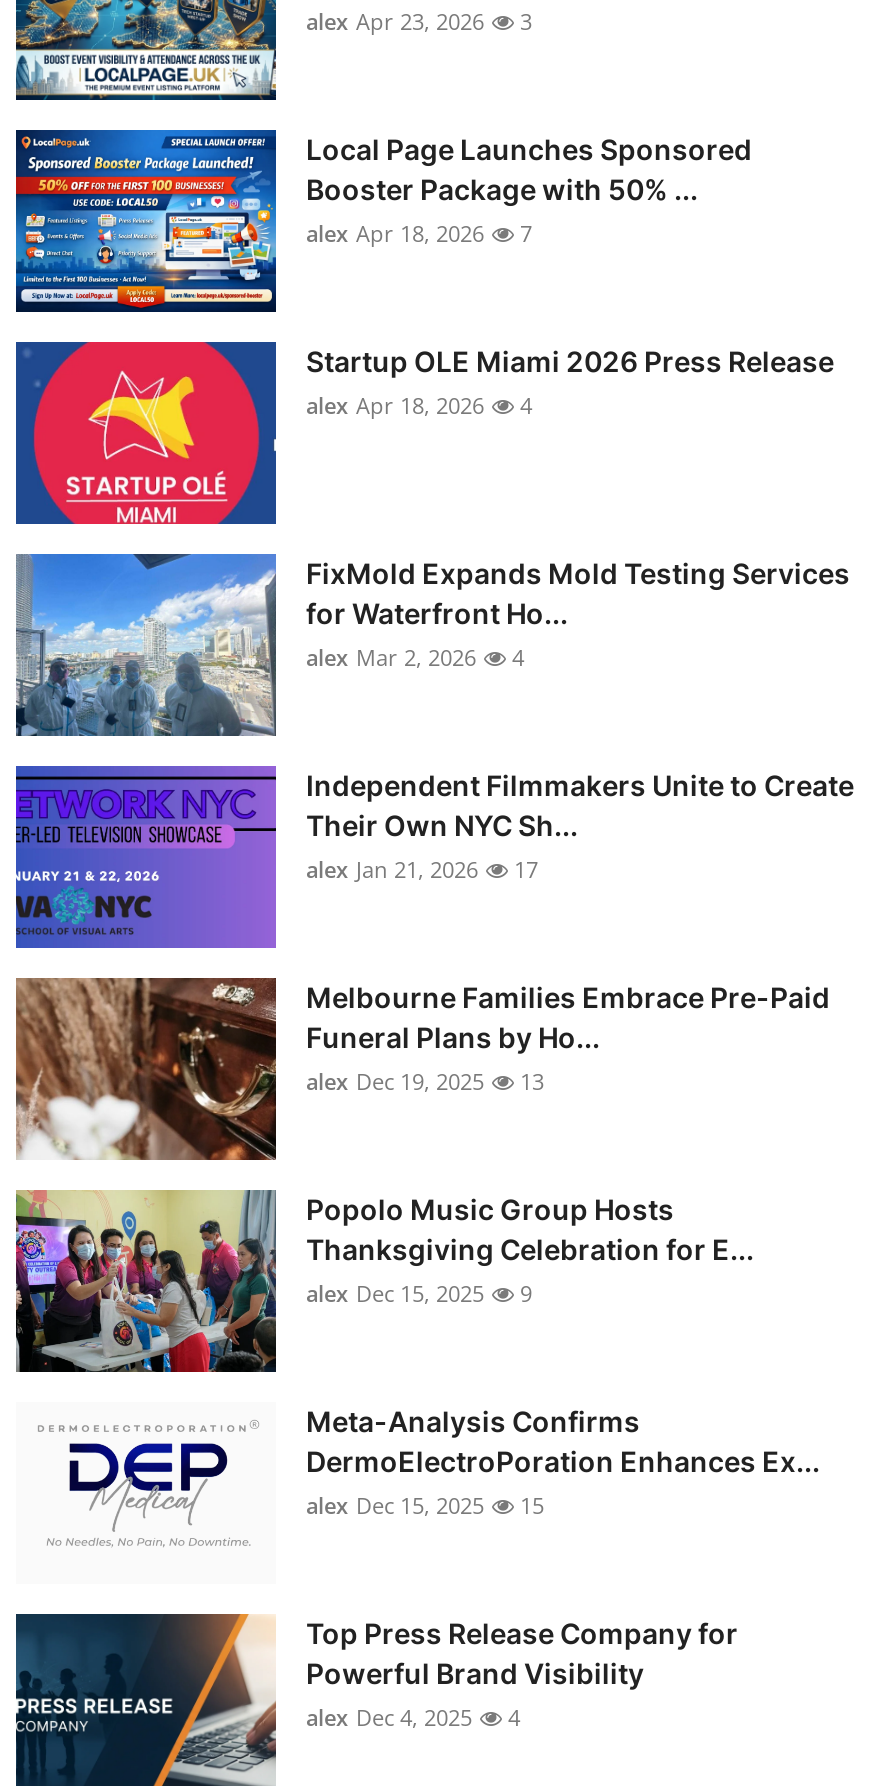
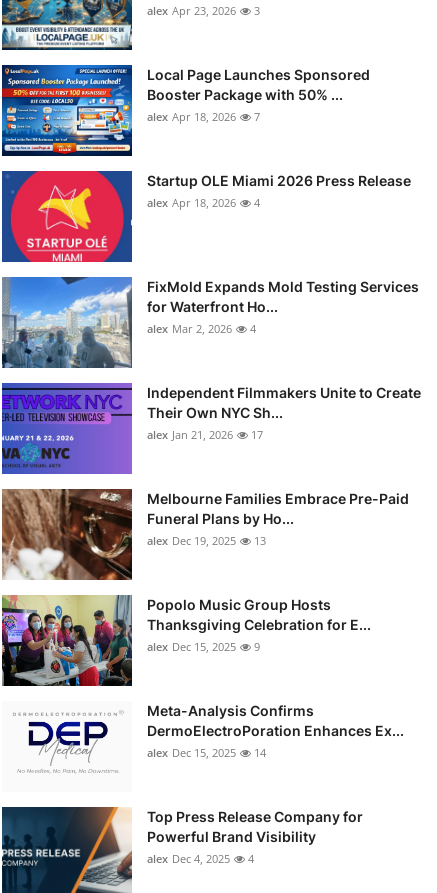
- alex Dec 15, 2025 15
+ alex Dec 15, 2025 14
